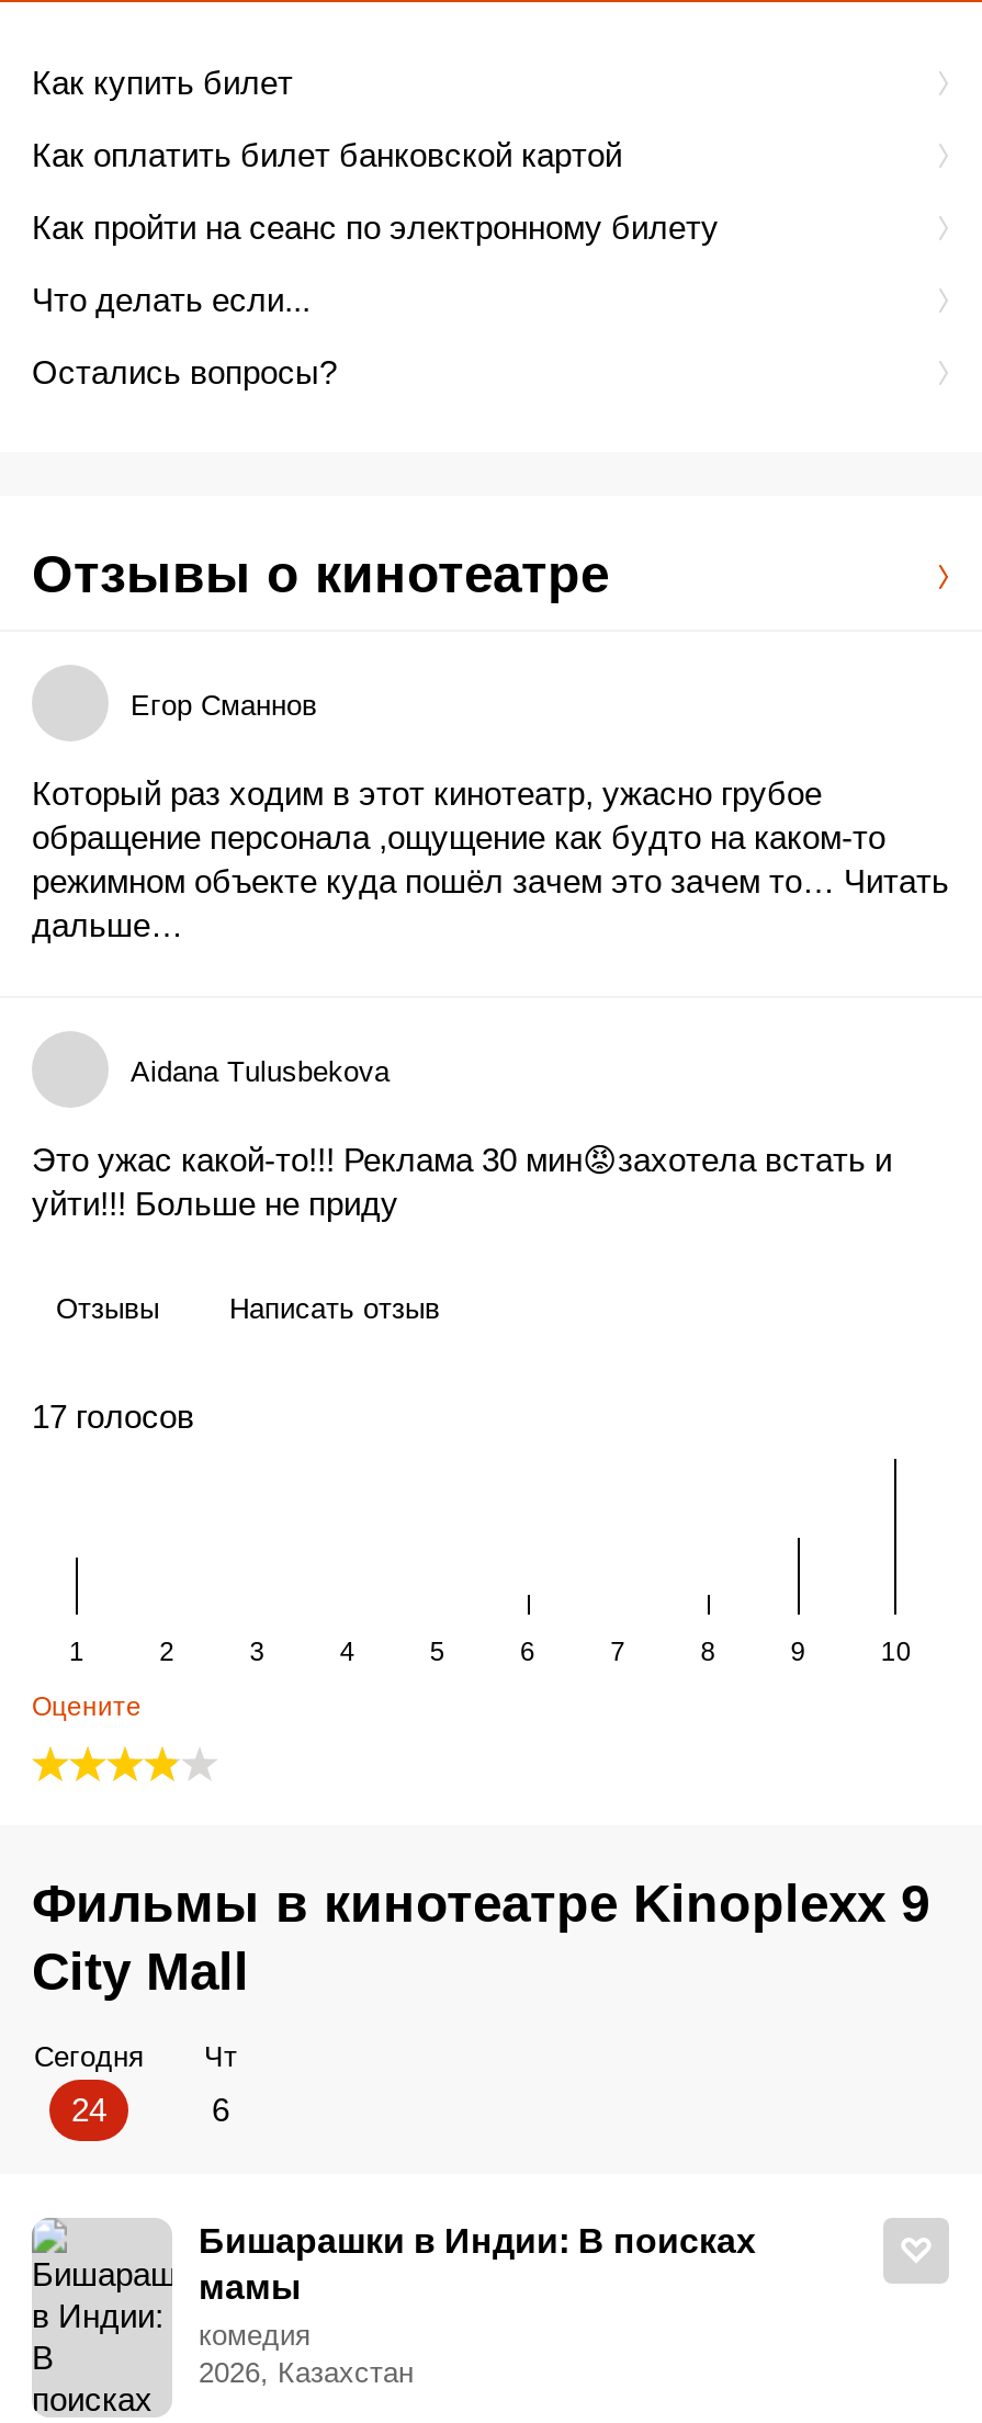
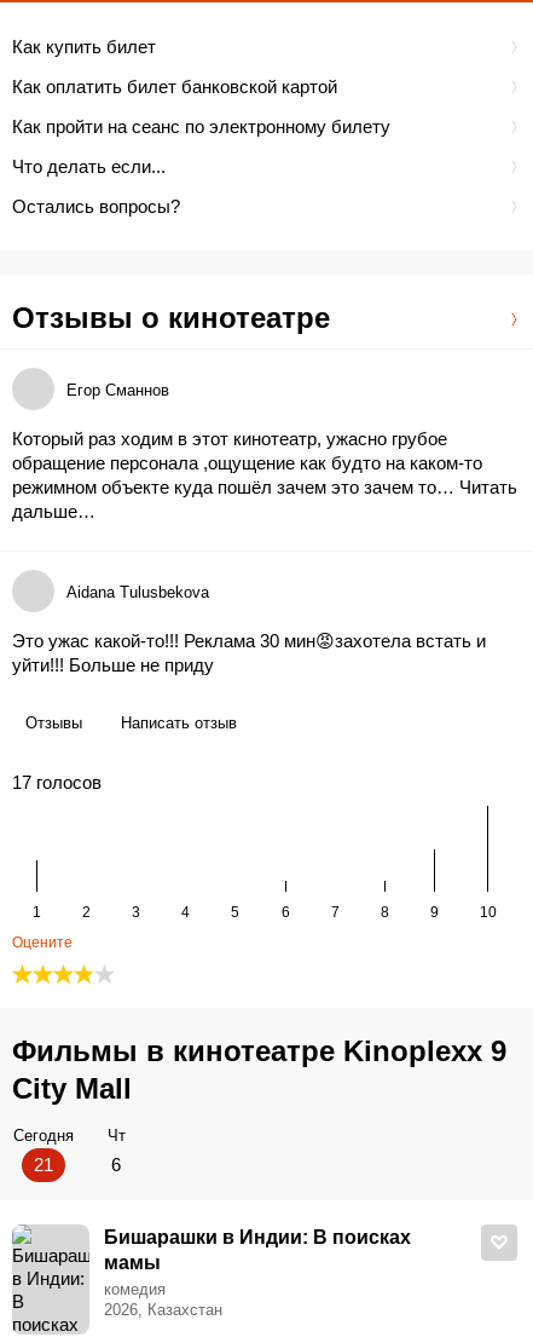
- 24
+ 21
